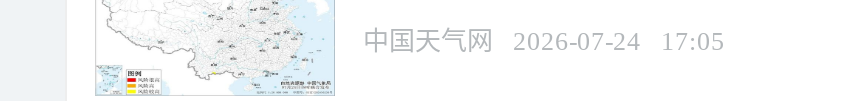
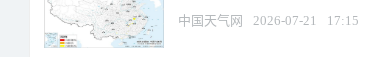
- 2026-07-24
- 17:05
+ 2026-07-21
+ 17:15
